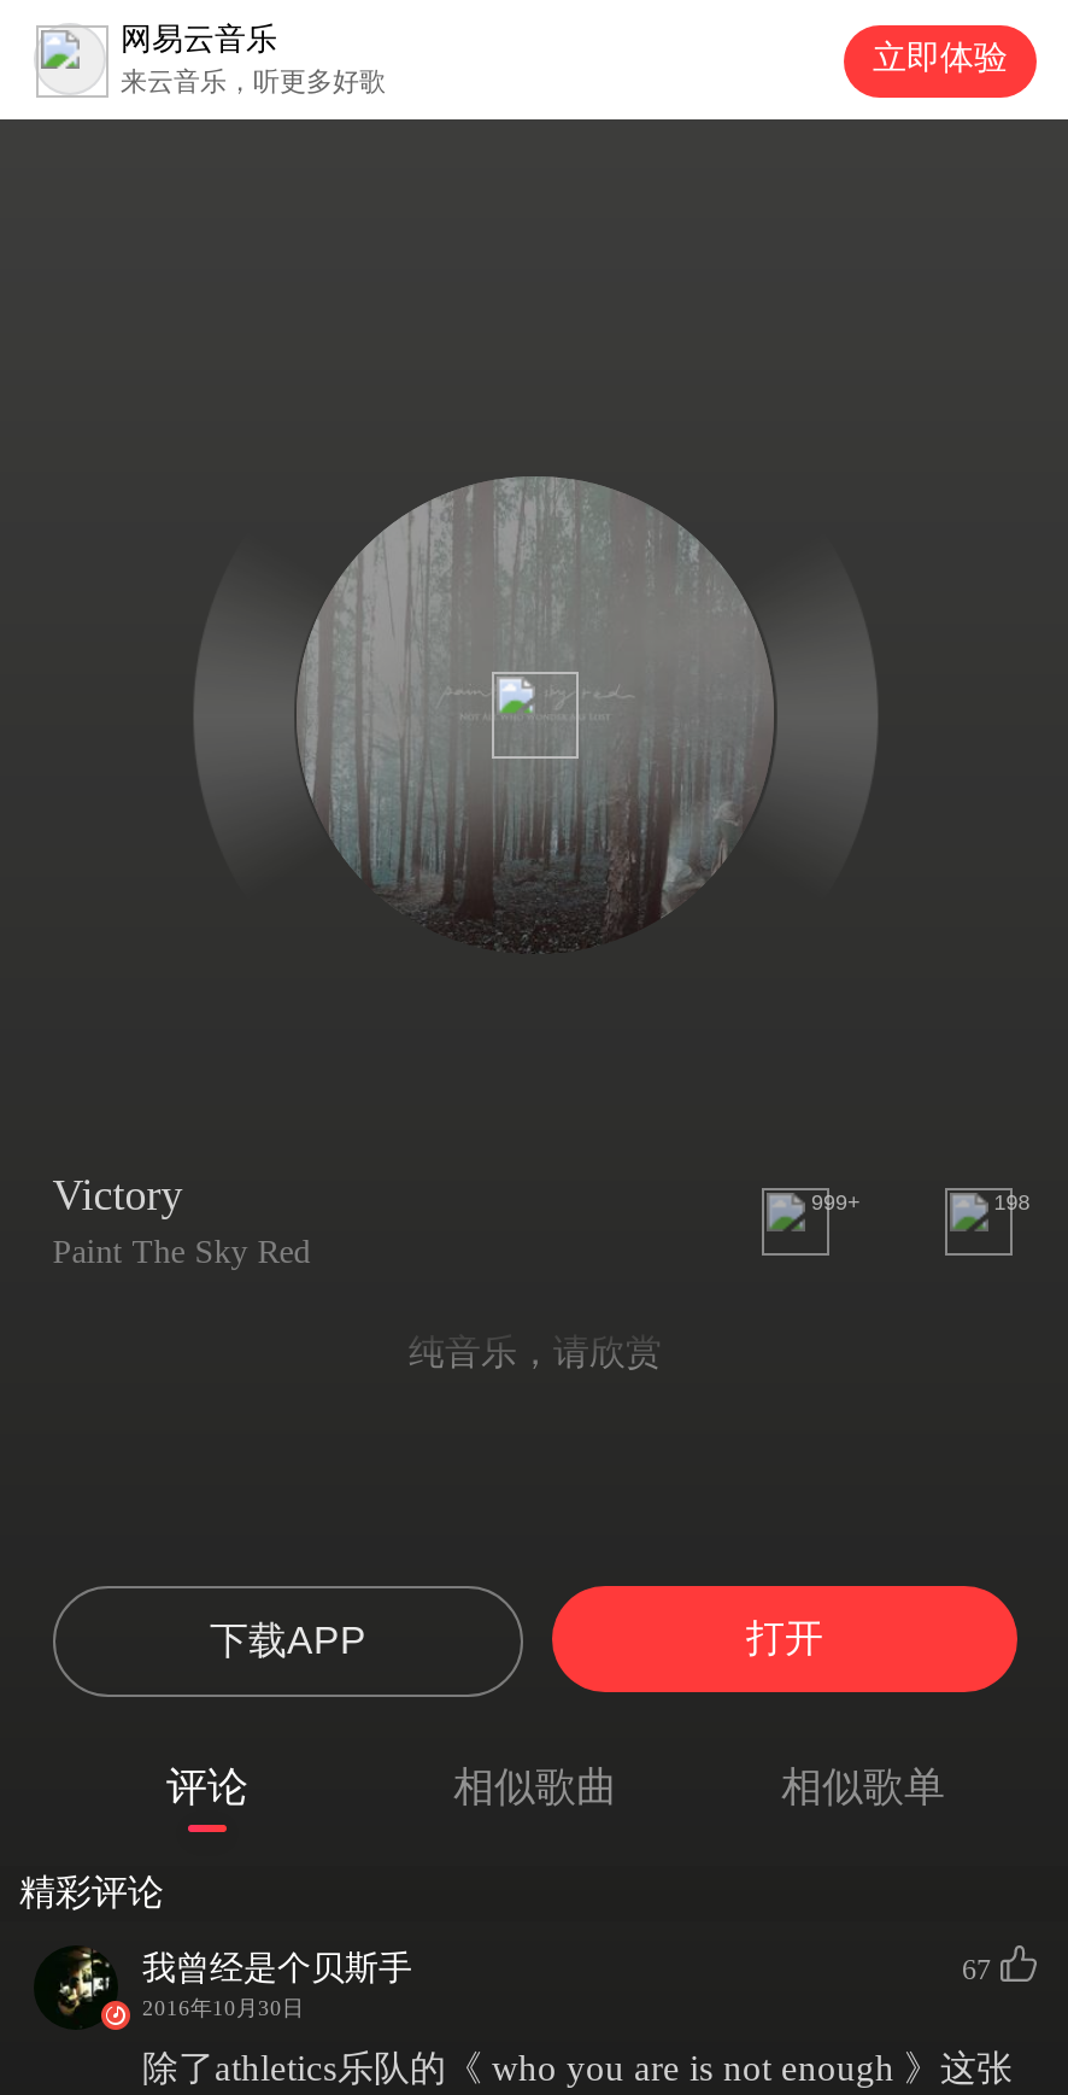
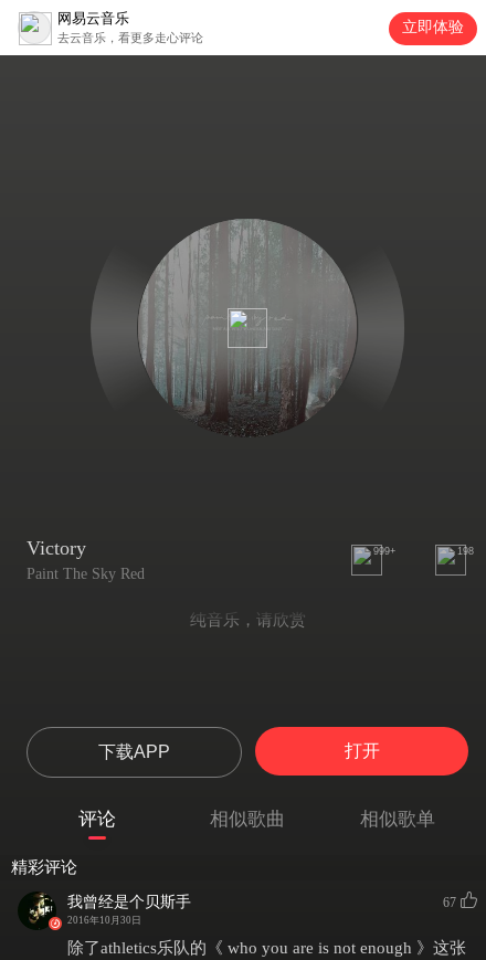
- 来云音乐，听更多好歌
+ 去云音乐，看更多走心评论
